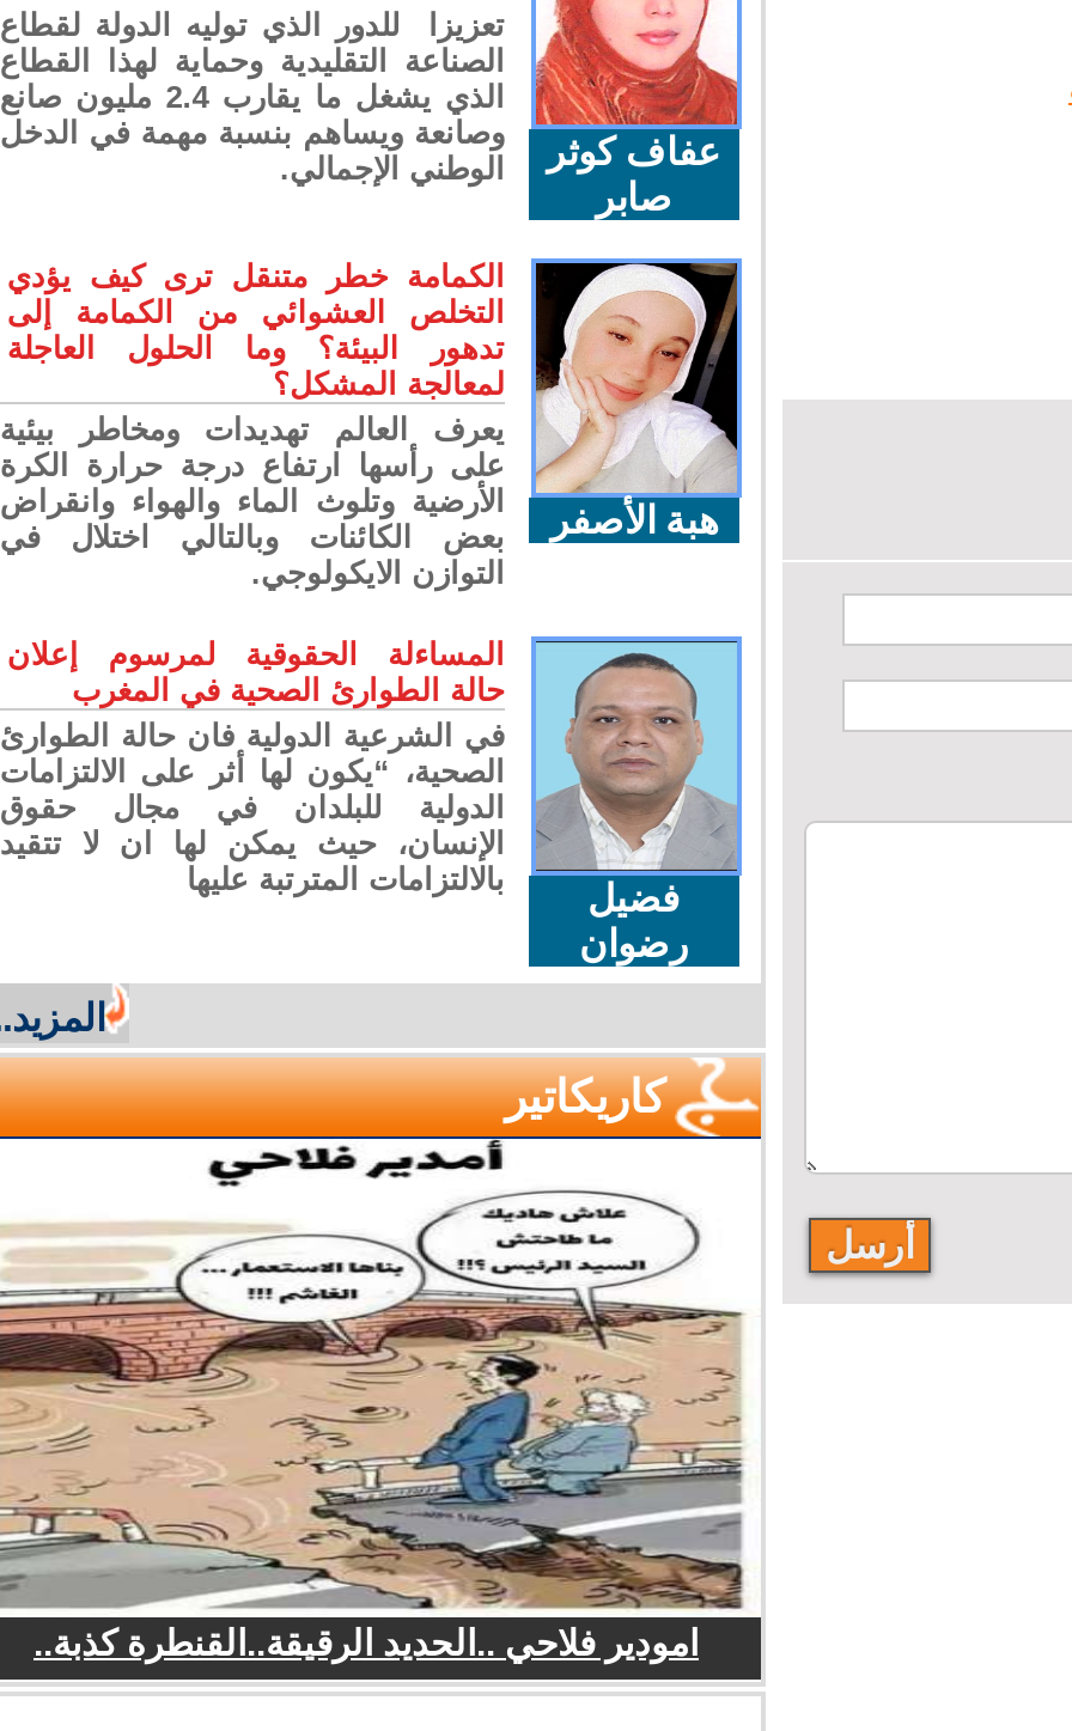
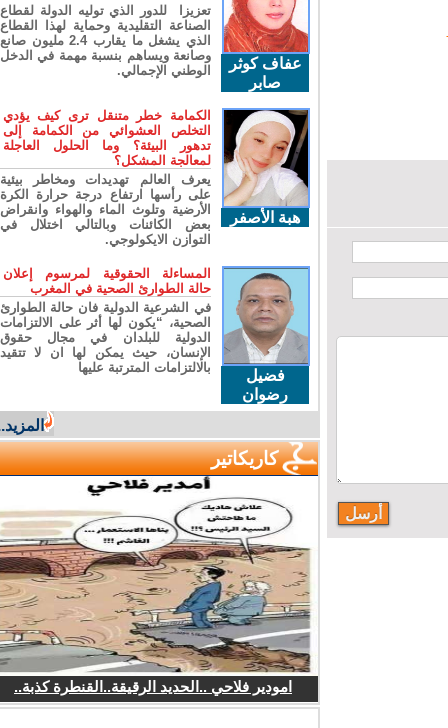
- [image]
+ [image]
